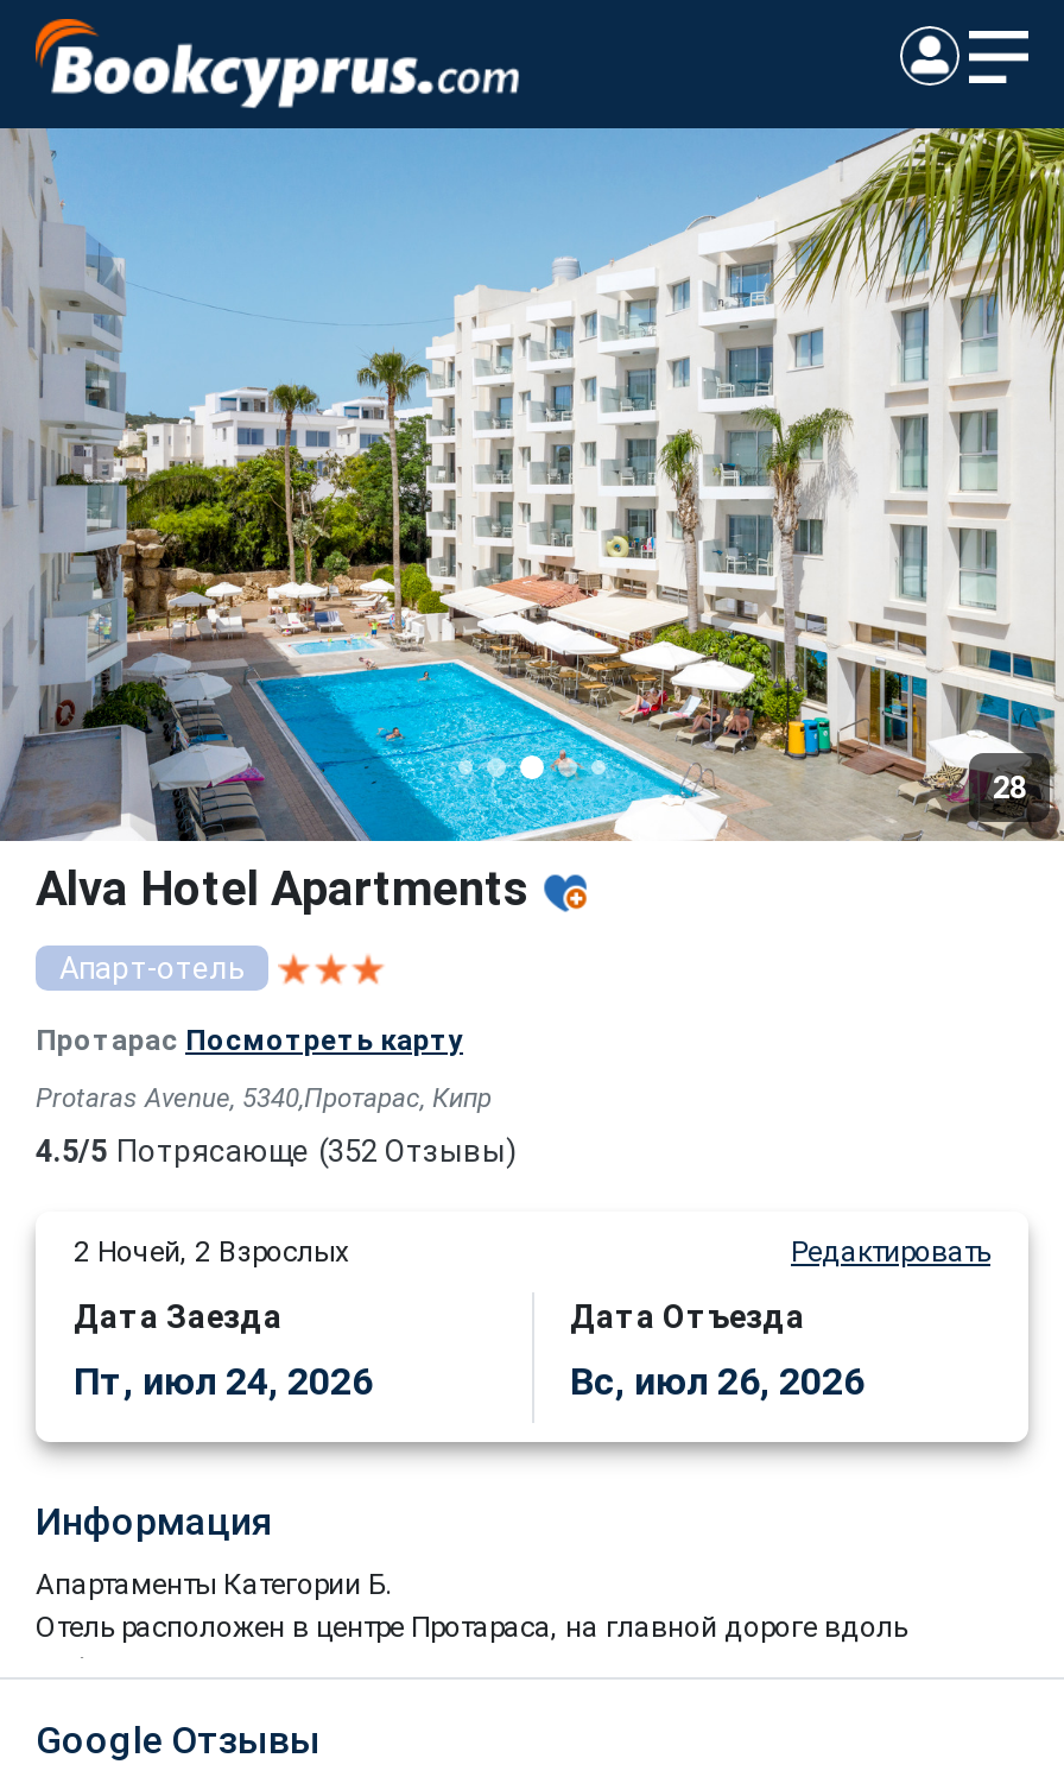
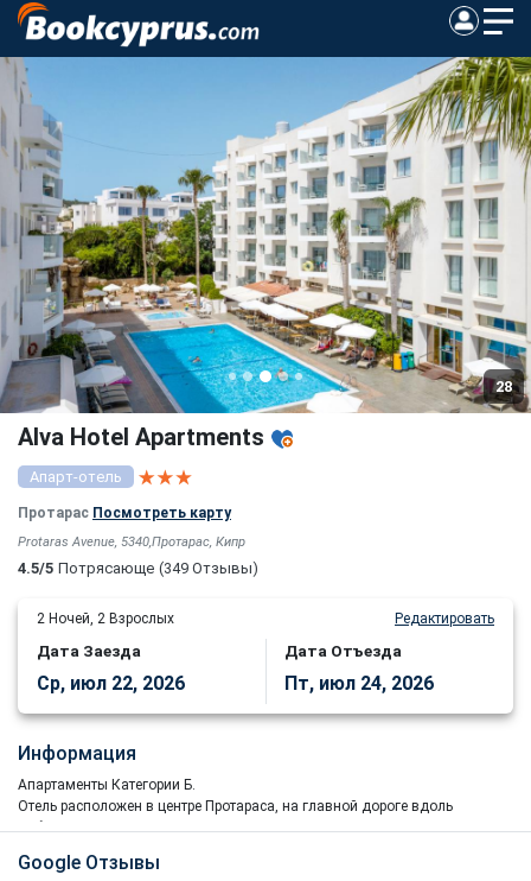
- 4.5/5 Потрясающе (352 Отзывы)
+ 4.5/5 Потрясающе (349 Отзывы)

- Пт, июл 24, 2026
+ Ср, июл 22, 2026

- Вс, июл 26, 2026
+ Пт, июл 24, 2026
